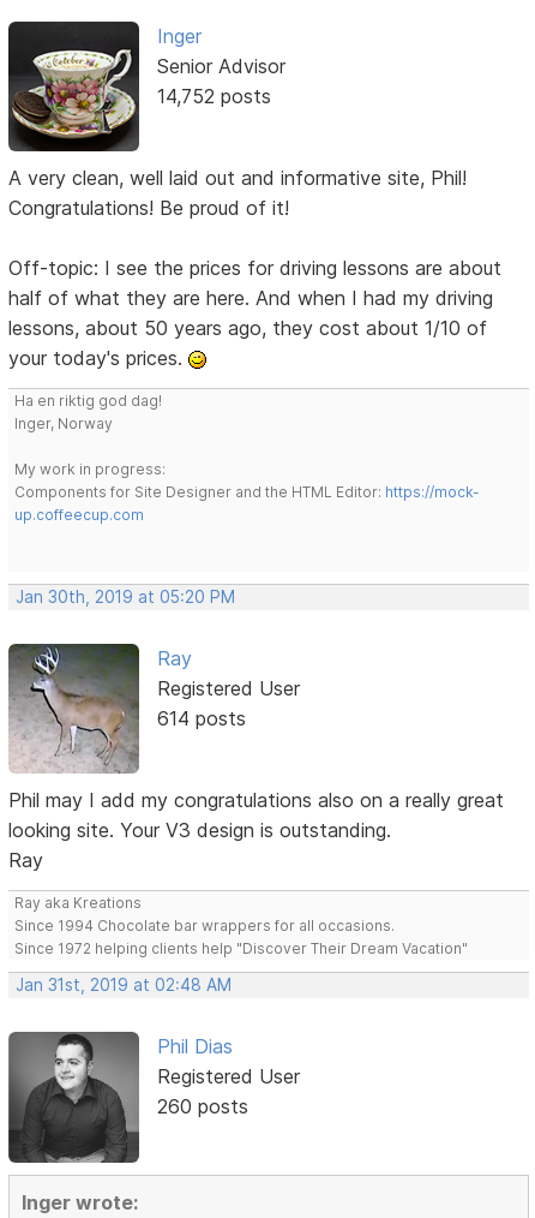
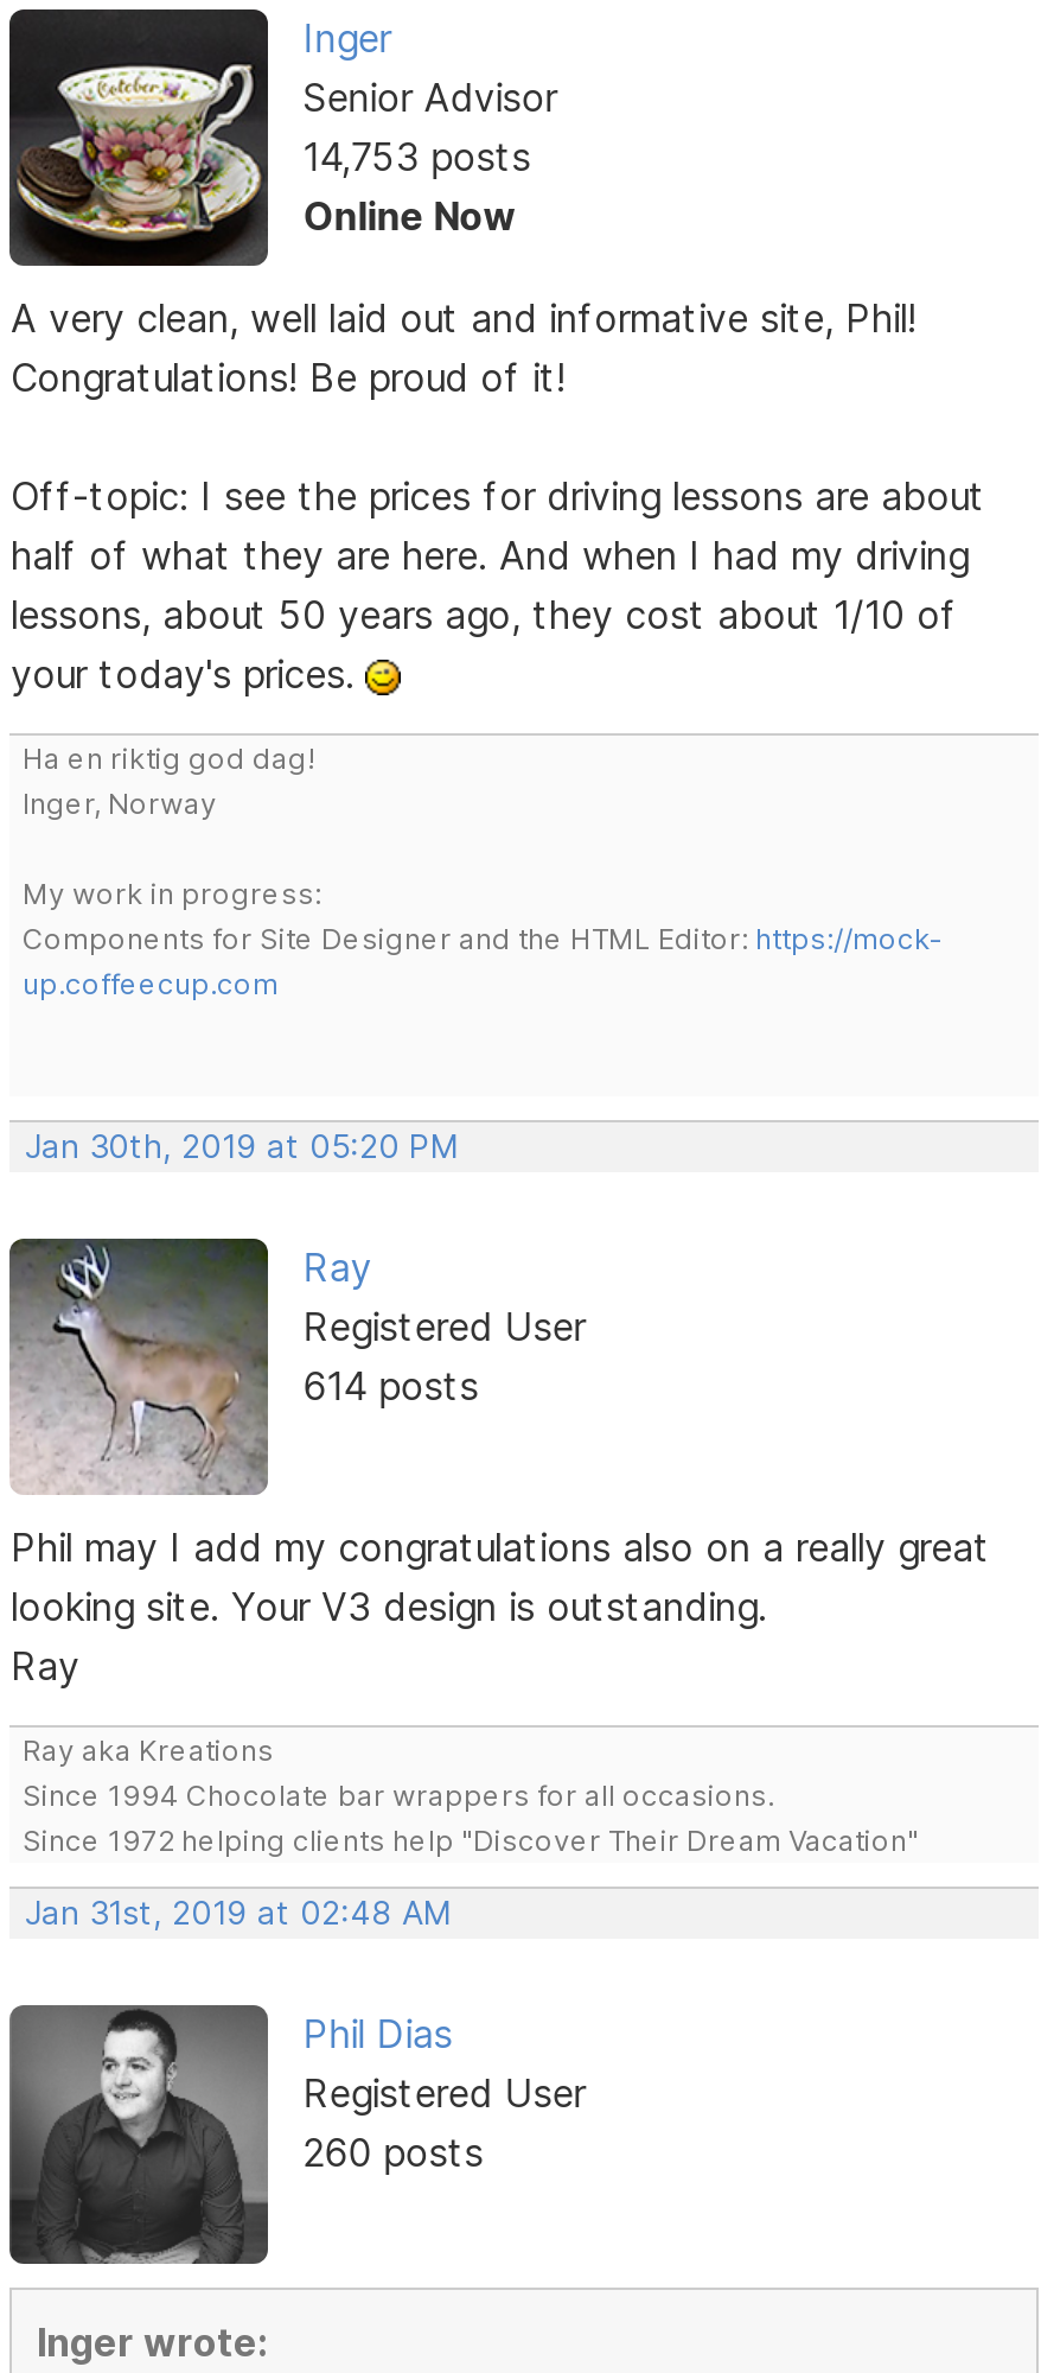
- 14,752 posts
+ 14,753 posts
+ Online Now
